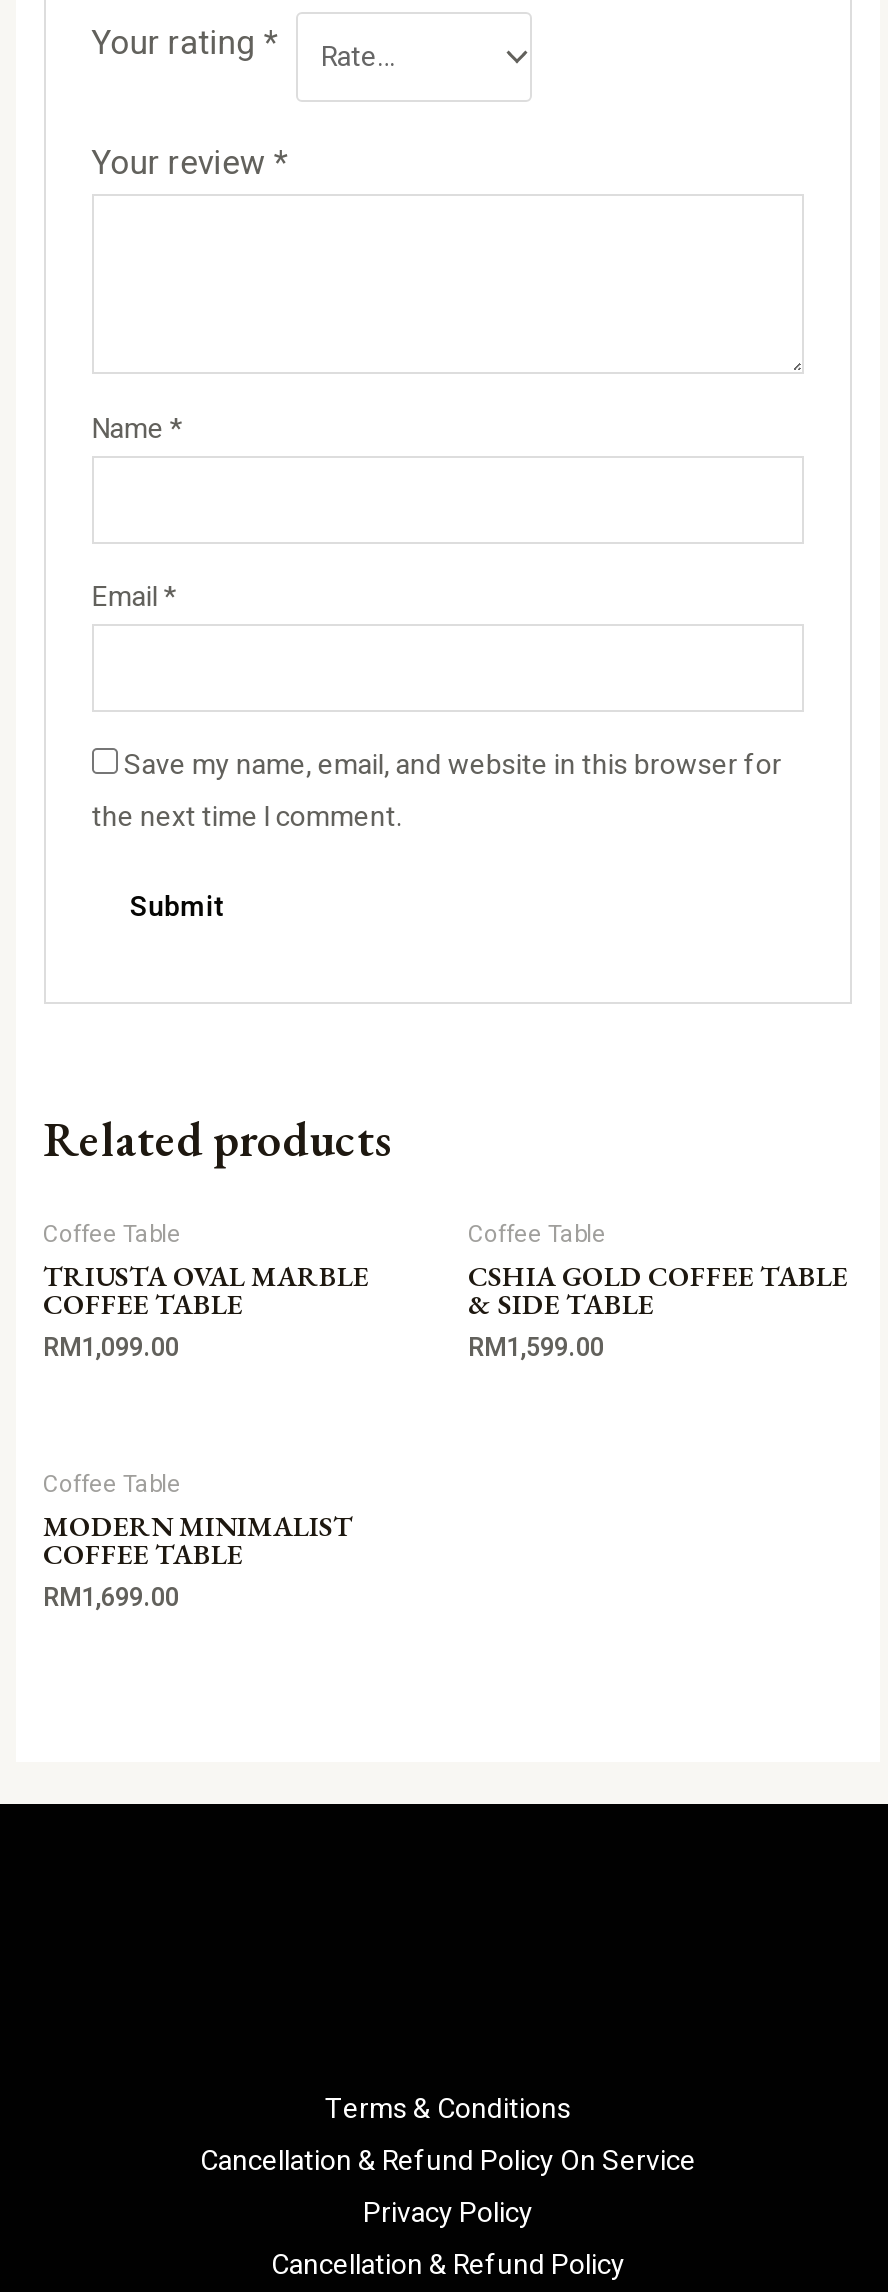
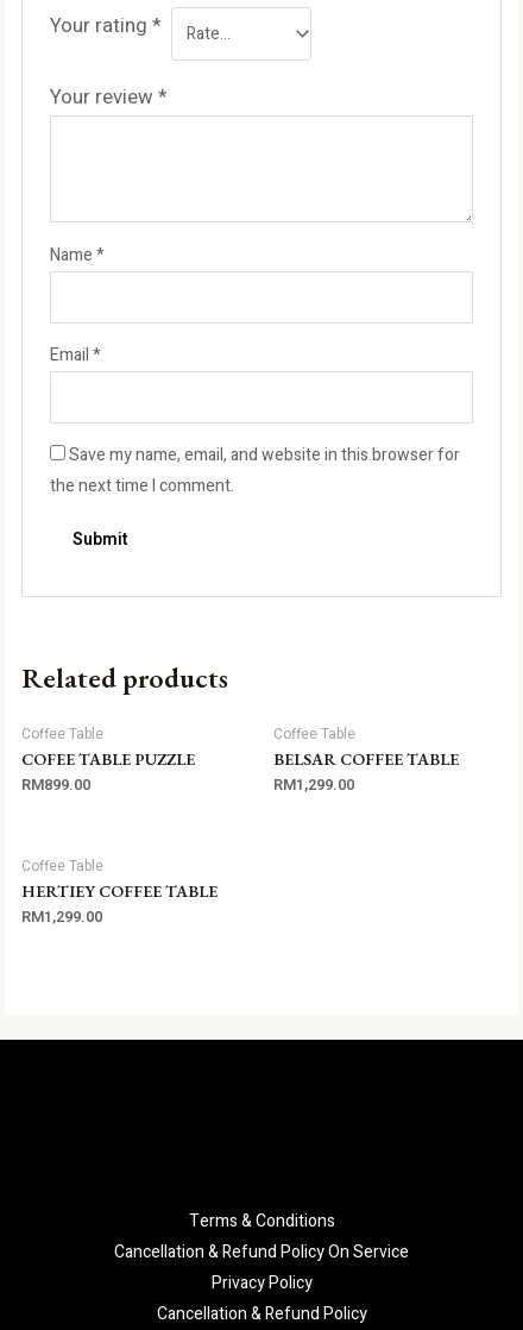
- TRIUSTA OVAL MARBLE
- COFFEE TABLE
- RM1,099.00
+ COFEE TABLE PUZZLE
+ RM899.00

- CSHIA GOLD COFFEE TABLE
- & SIDE TABLE
- RM1,599.00
+ BELSAR COFFEE TABLE
+ RM1,299.00

- MODERN MINIMALIST
- COFFEE TABLE
- RM1,699.00
+ HERTIEY COFFEE TABLE
+ RM1,299.00
